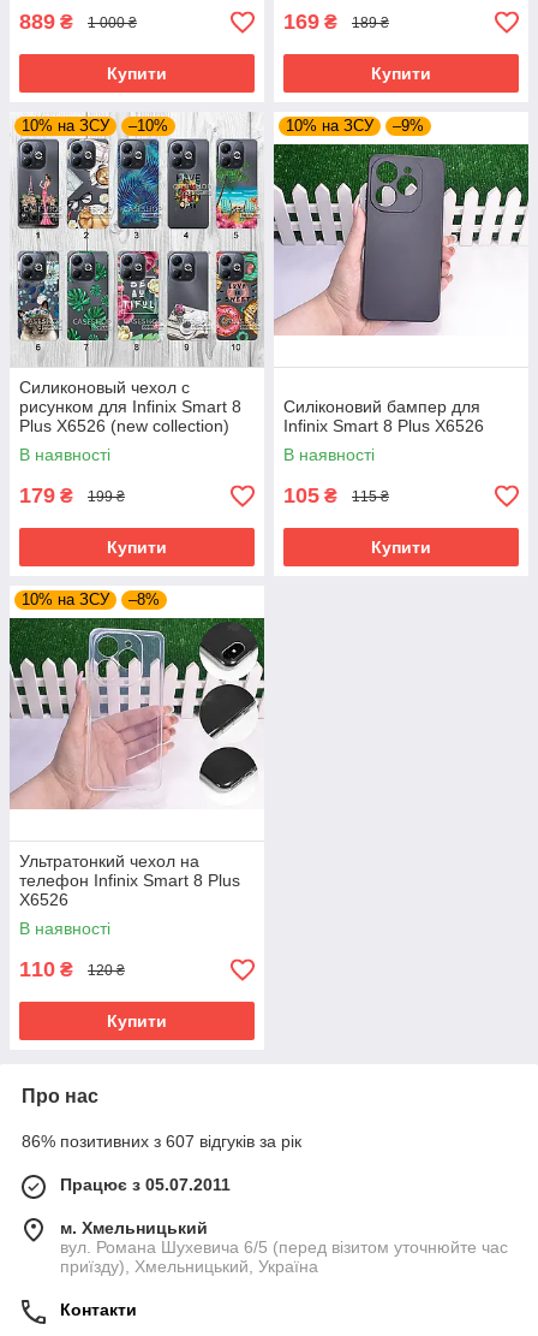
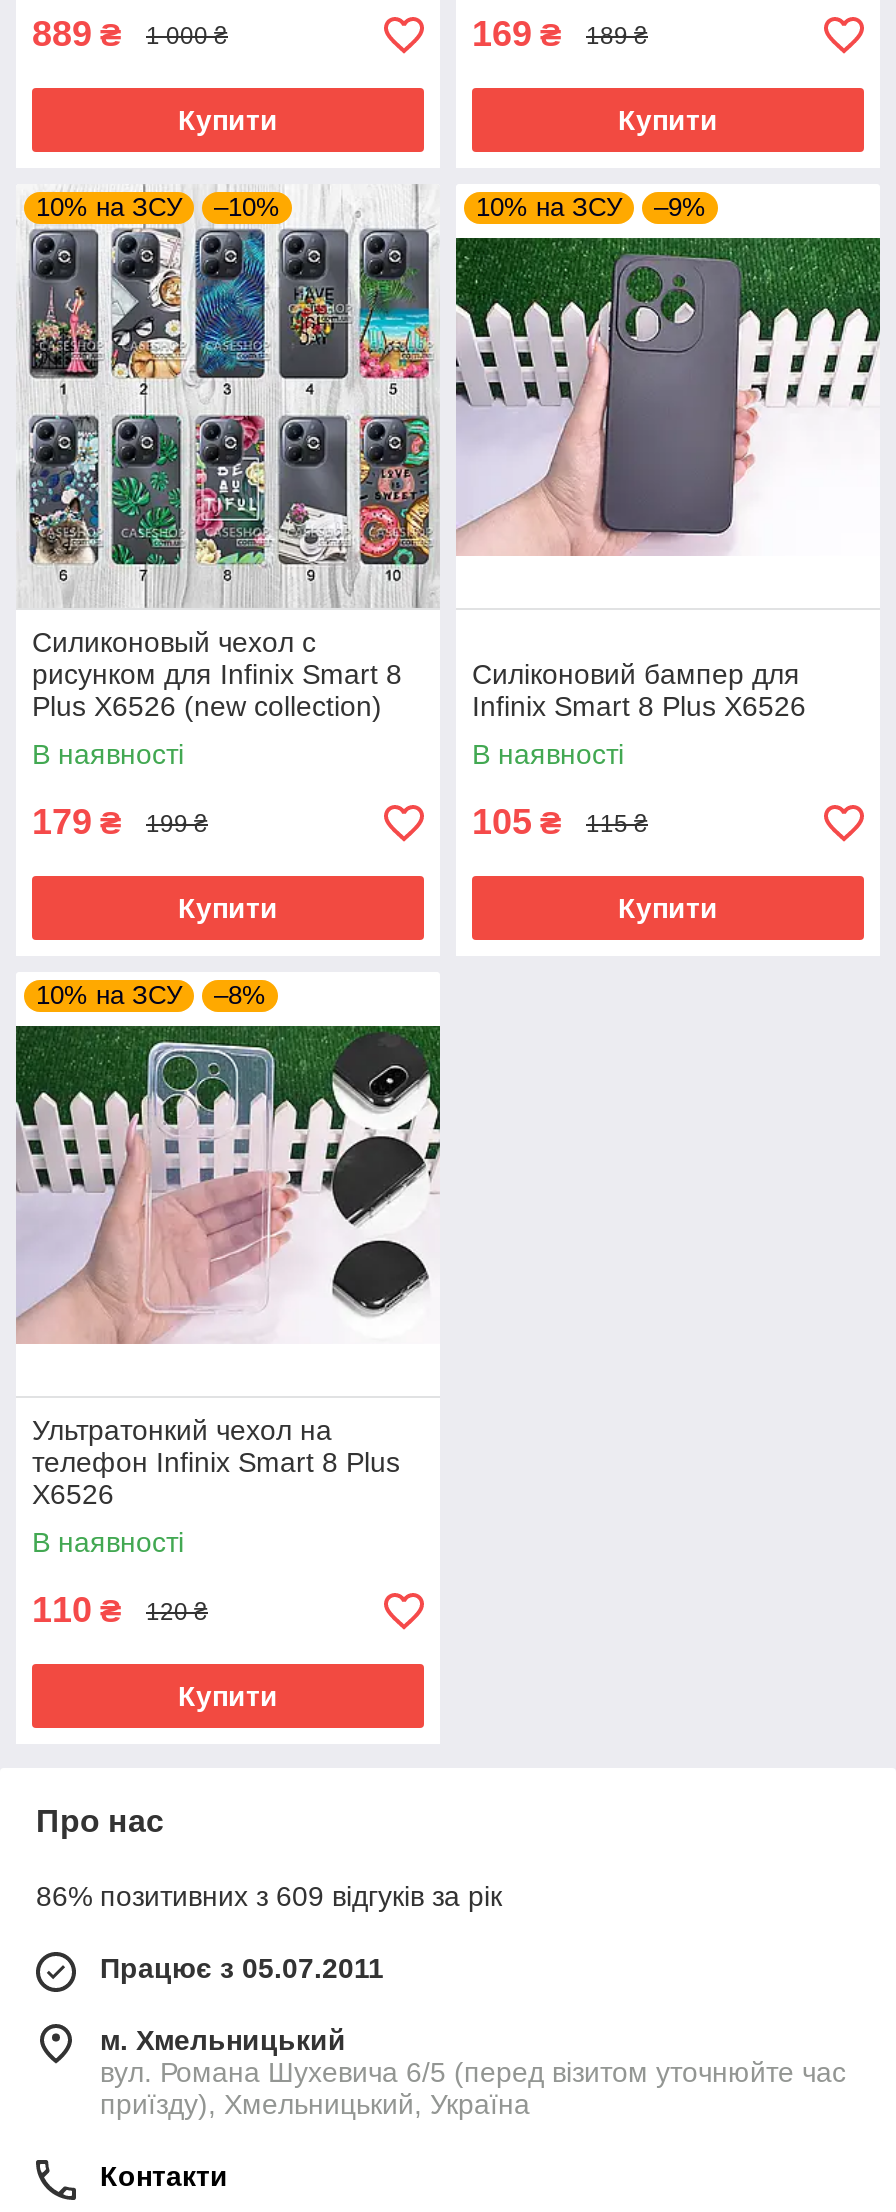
- 86% позитивних з 607 відгуків за рік
+ 86% позитивних з 609 відгуків за рік
